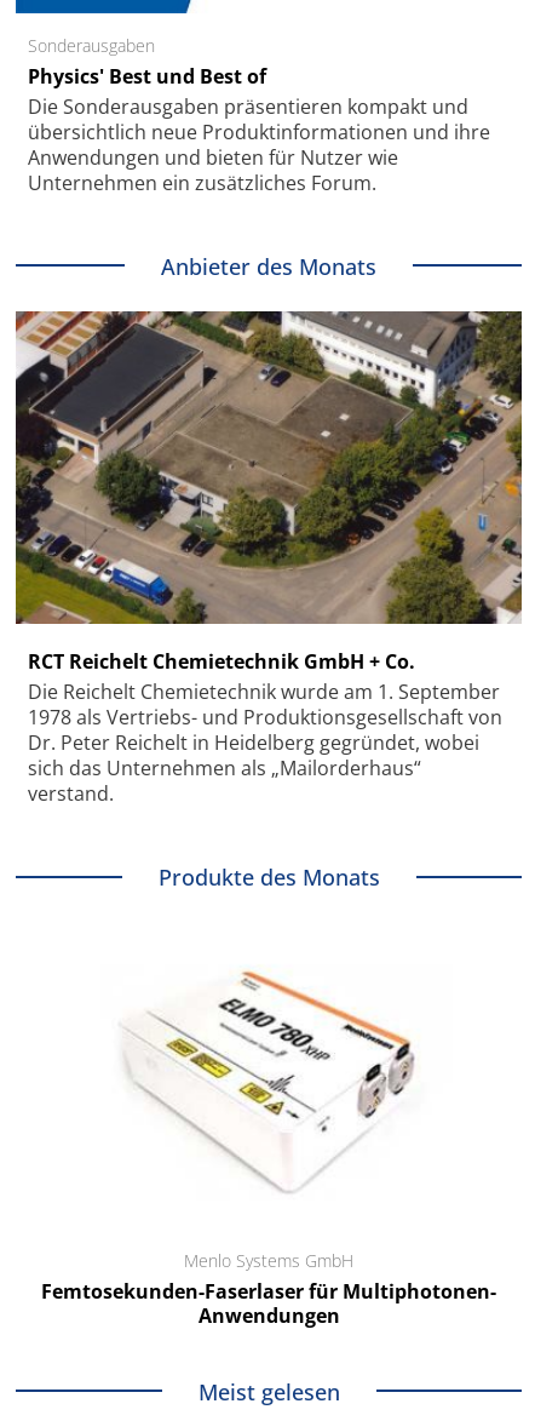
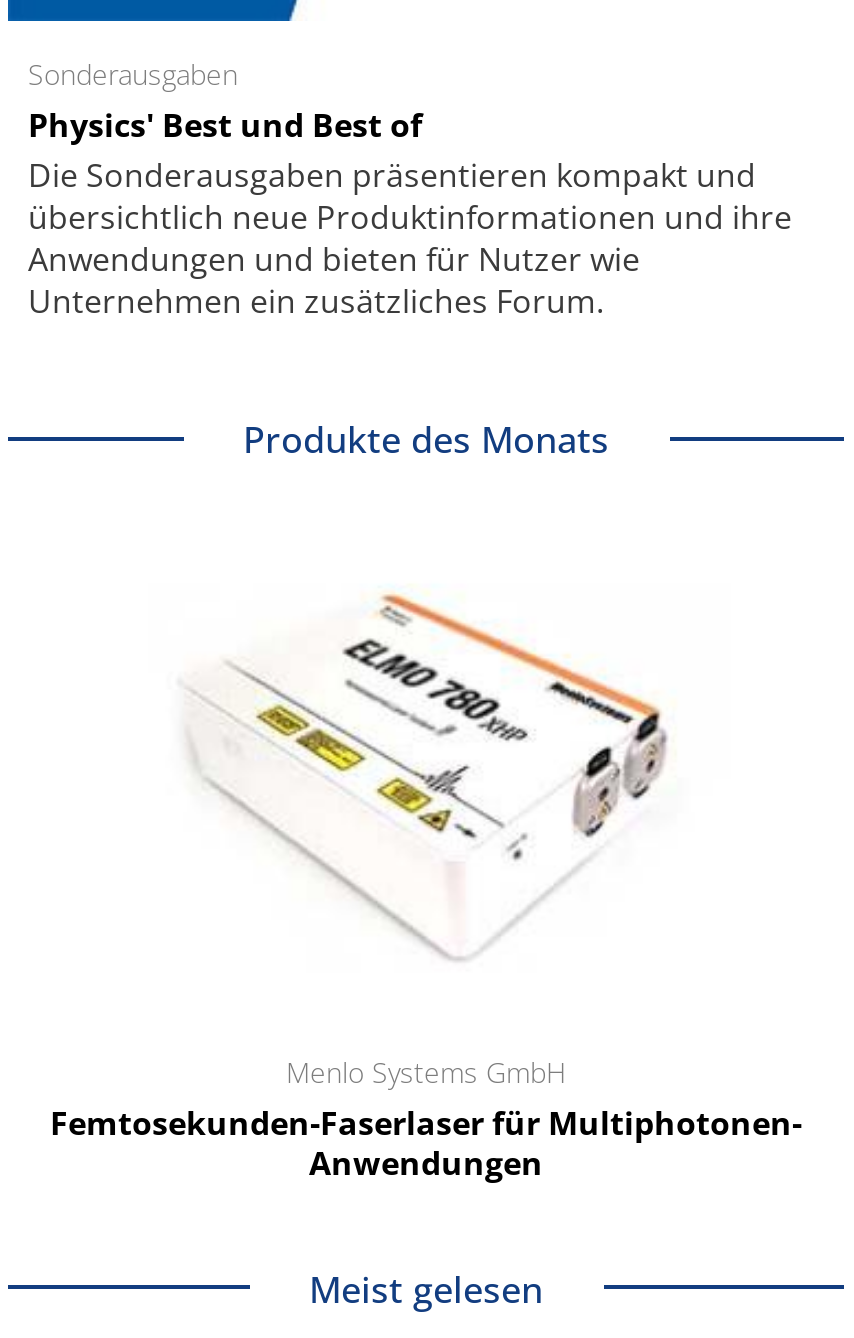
- Anbieter des Monats

- [image]
- RCT Reichelt Chemietechnik GmbH + Co.
- Die Reichelt Chemietechnik wurde am 1. September
- 1978 als Vertriebs- und Produktionsgesellschaft von
- Dr. Peter Reichelt in Heidelberg gegründet, wobei
- sich das Unternehmen als „Mailorderhaus“
- verstand.
